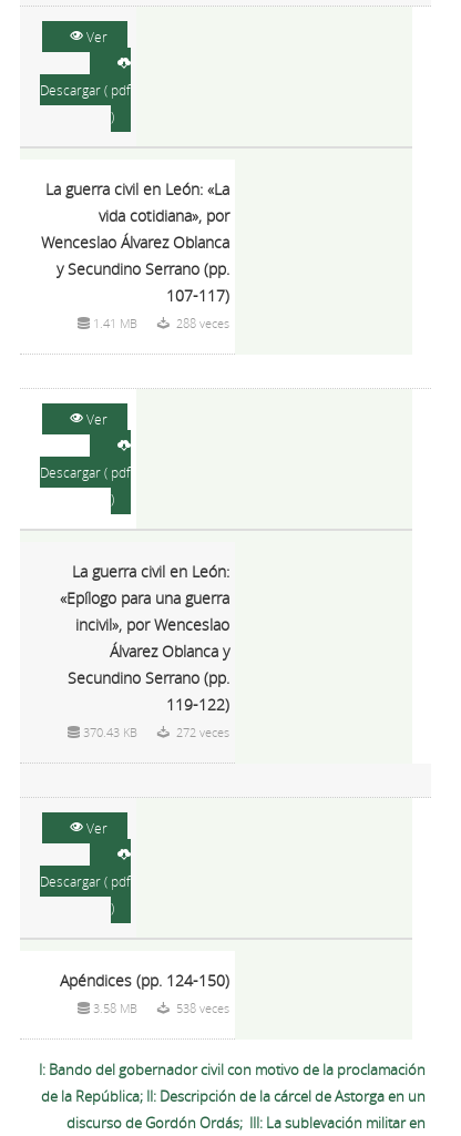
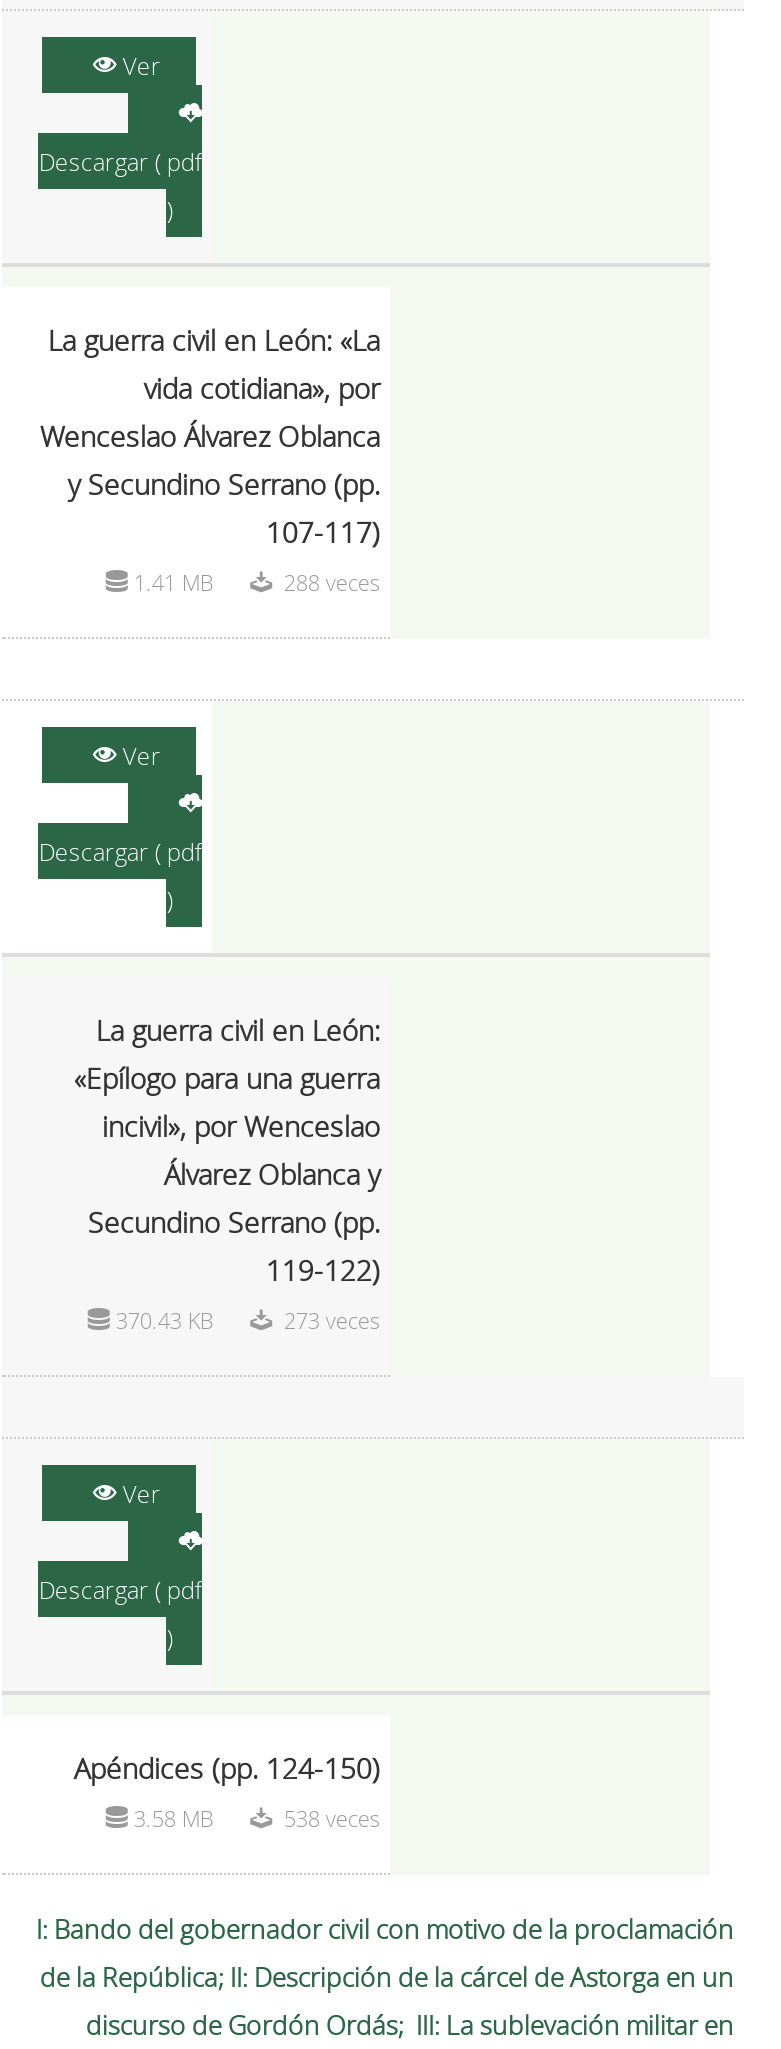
- 370.43 KB 272 veces
+ 370.43 KB 273 veces
